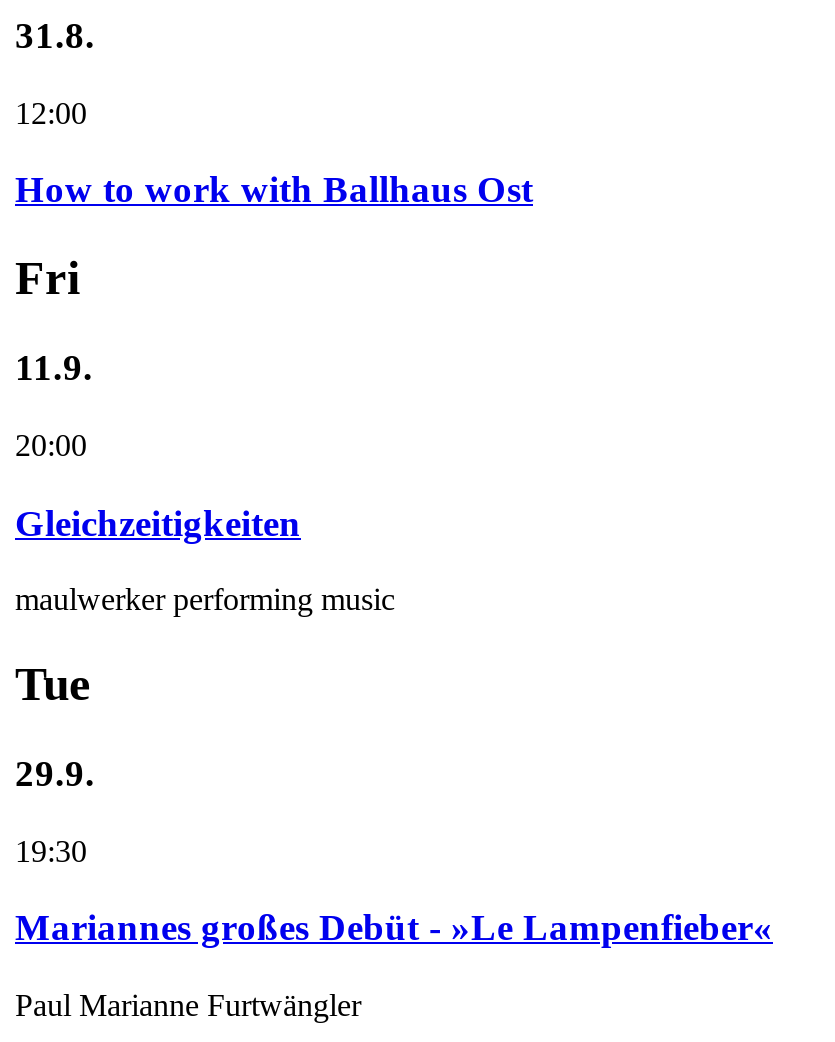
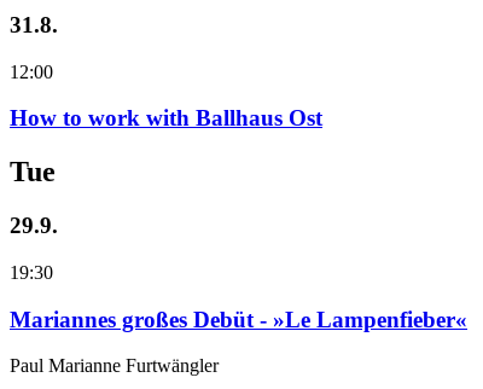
- Fri
- 11.9.
- 20:00
- Gleichzeitigkeiten
- maulwerker performing music
